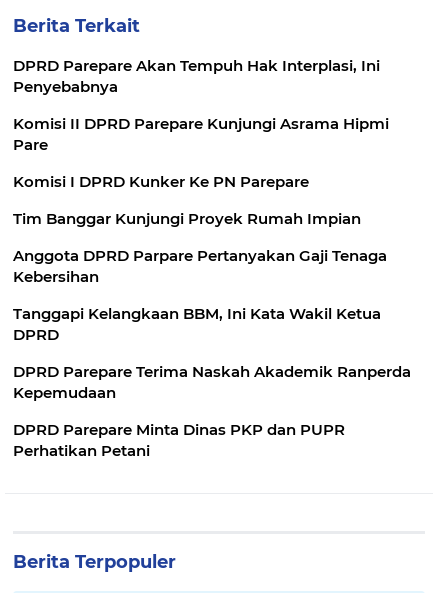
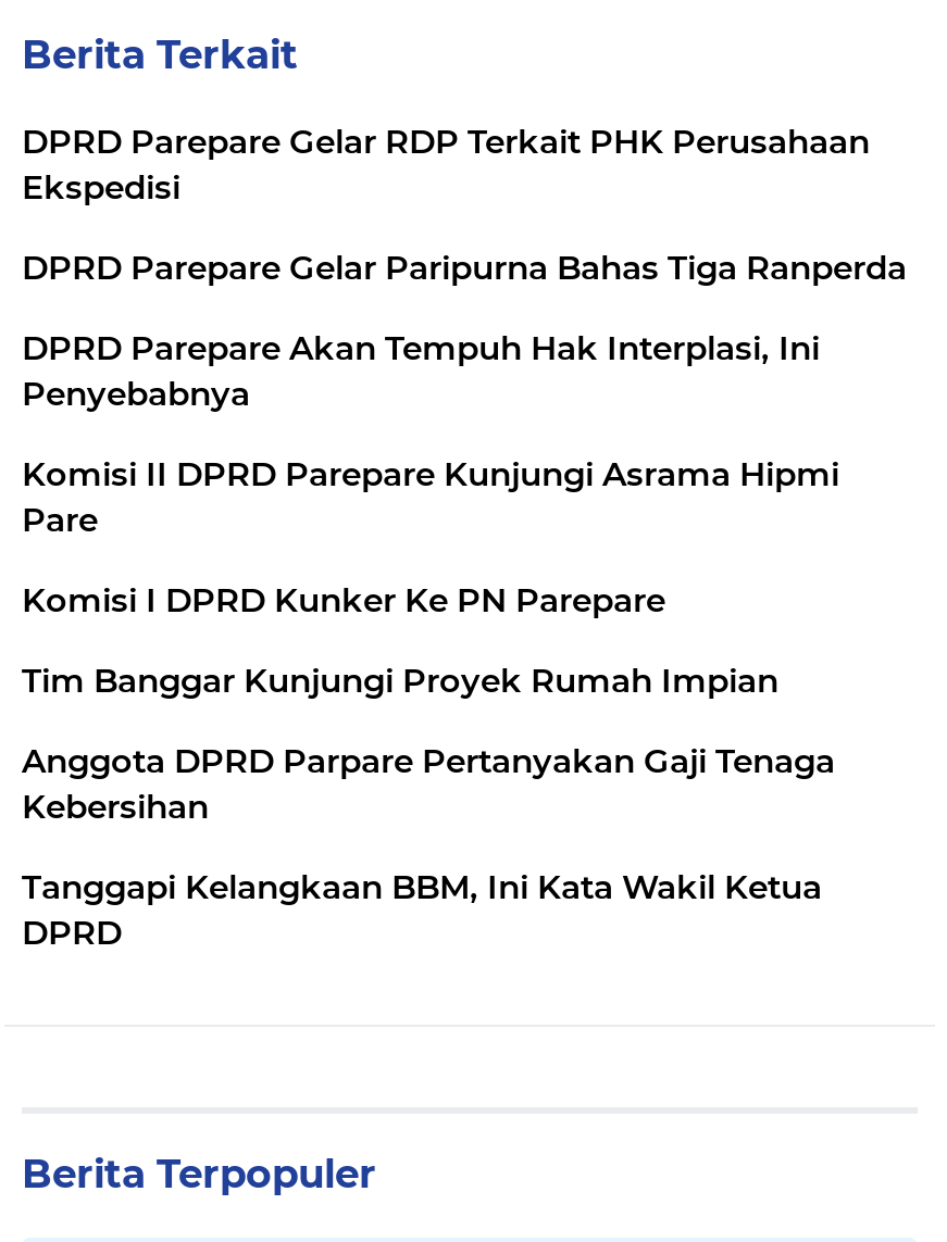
+ DPRD Parepare Gelar RDP Terkait PHK Perusahaan
+ Ekspedisi
+ DPRD Parepare Gelar Paripurna Bahas Tiga Ranperda

moved down: DPRD Parepare Akan Tempuh Hak Interplasi, Ini | Penyebabnya | Komisi II DPRD Parepare Kunjungi Asrama Hipmi | ... | Tanggapi Kelangkaan BBM, Ini Kata Wakil Ketua | DPRD

- DPRD Parepare Terima Naskah Akademik Ranperda
- Kepemudaan
- DPRD Parepare Minta Dinas PKP dan PUPR
- Perhatikan Petani
